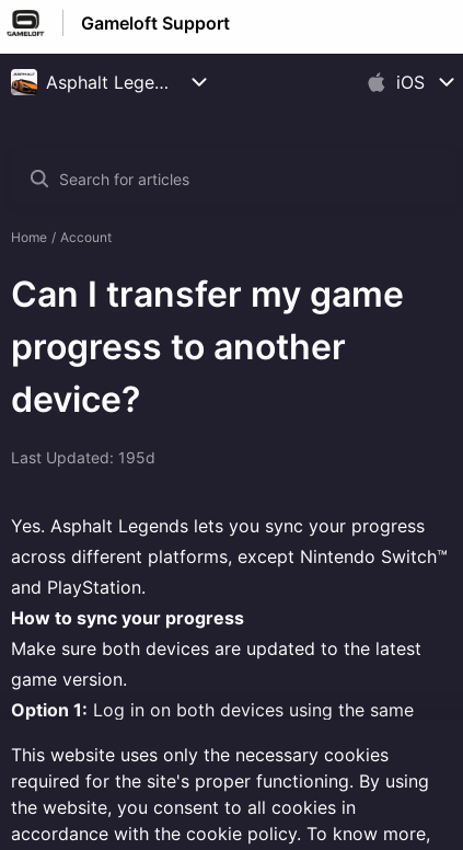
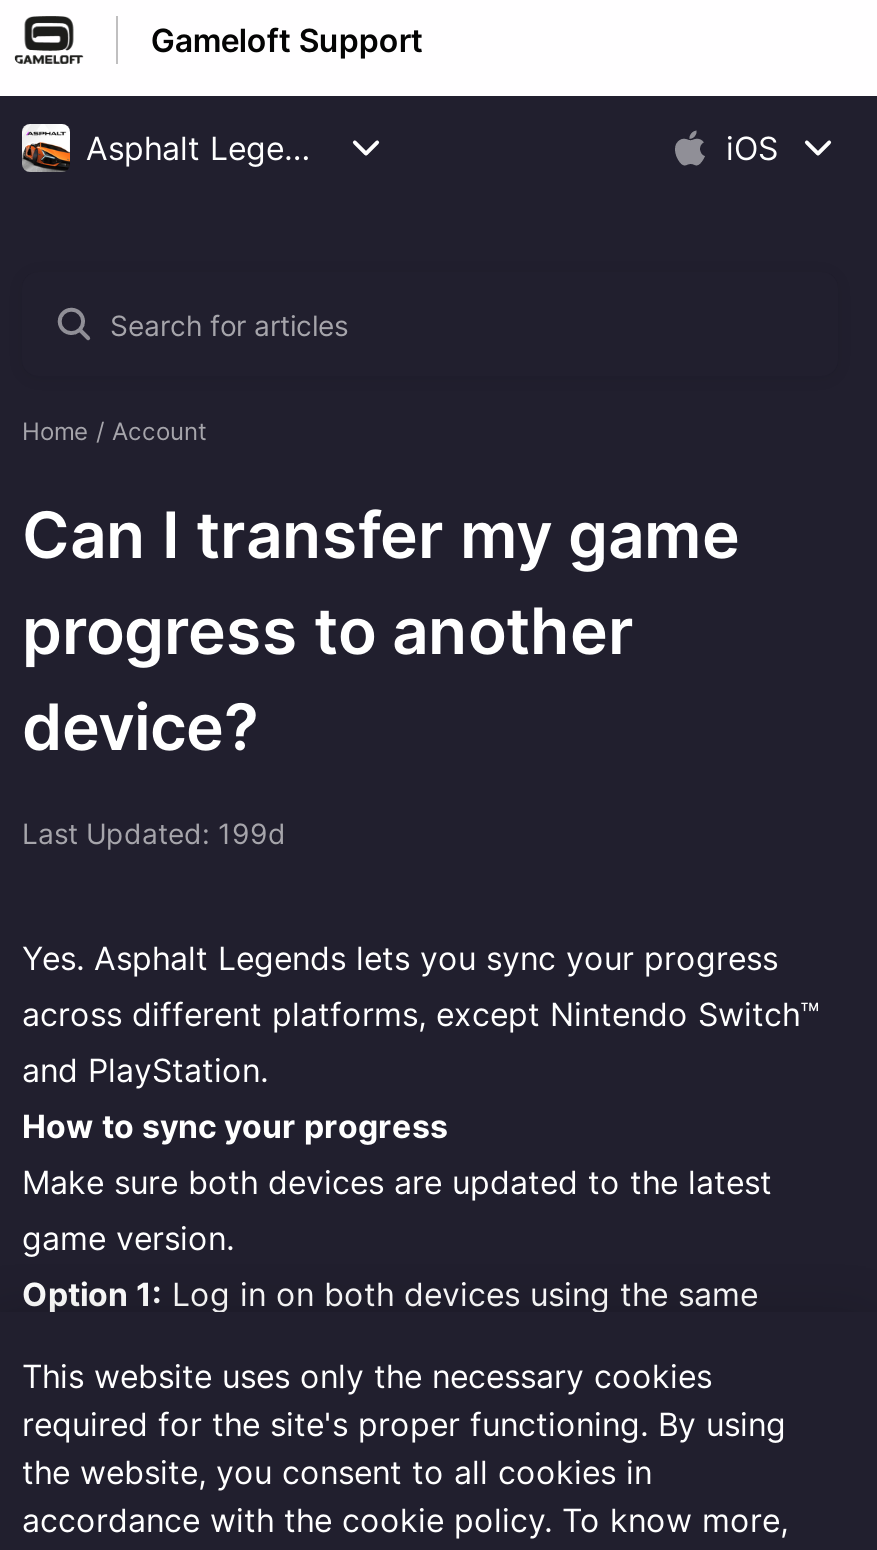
- Last Updated: 195d
+ Last Updated: 199d
